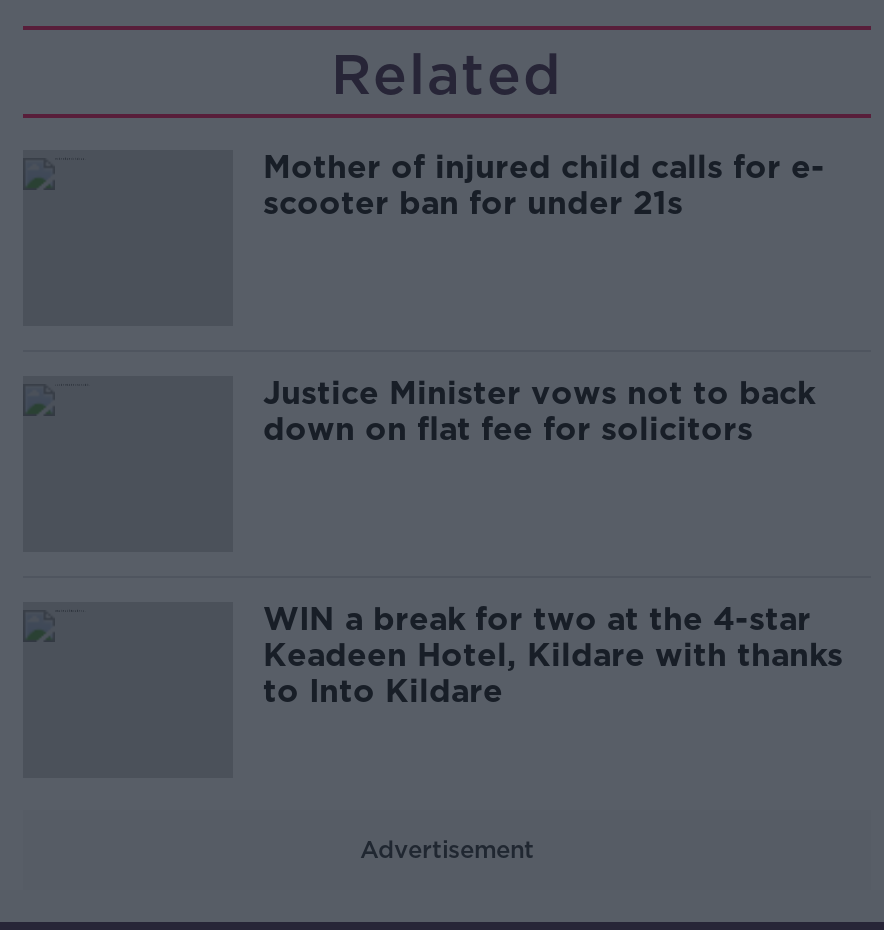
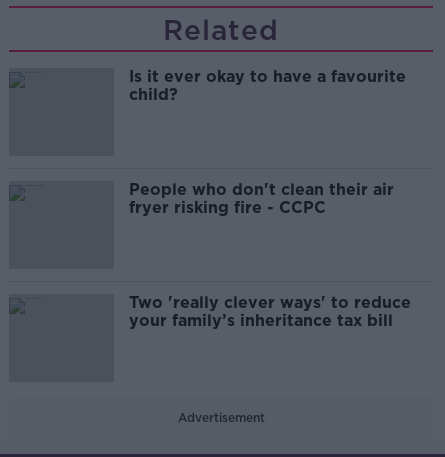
- Mother of injured child calls for e-
- scooter ban for under 21s
+ Is it ever okay to have a favourite
+ child?

- Justice Minister vows not to back
- down on flat fee for solicitors
+ People who don't clean their air
+ fryer risking fire - CCPC

- WIN a break for two at the 4-star
- Keadeen Hotel, Kildare with thanks
- to Into Kildare
+ Two 'really clever ways' to reduce
+ your family’s inheritance tax bill
